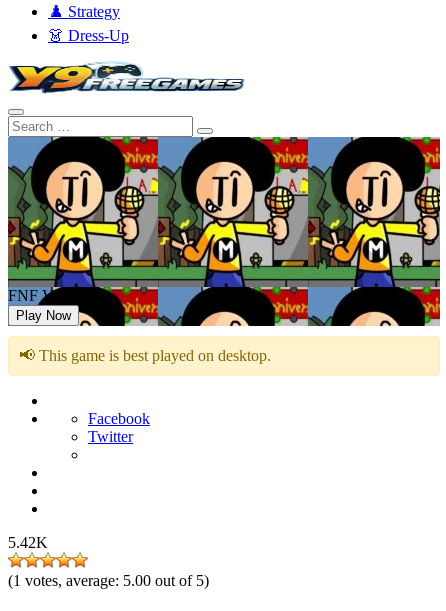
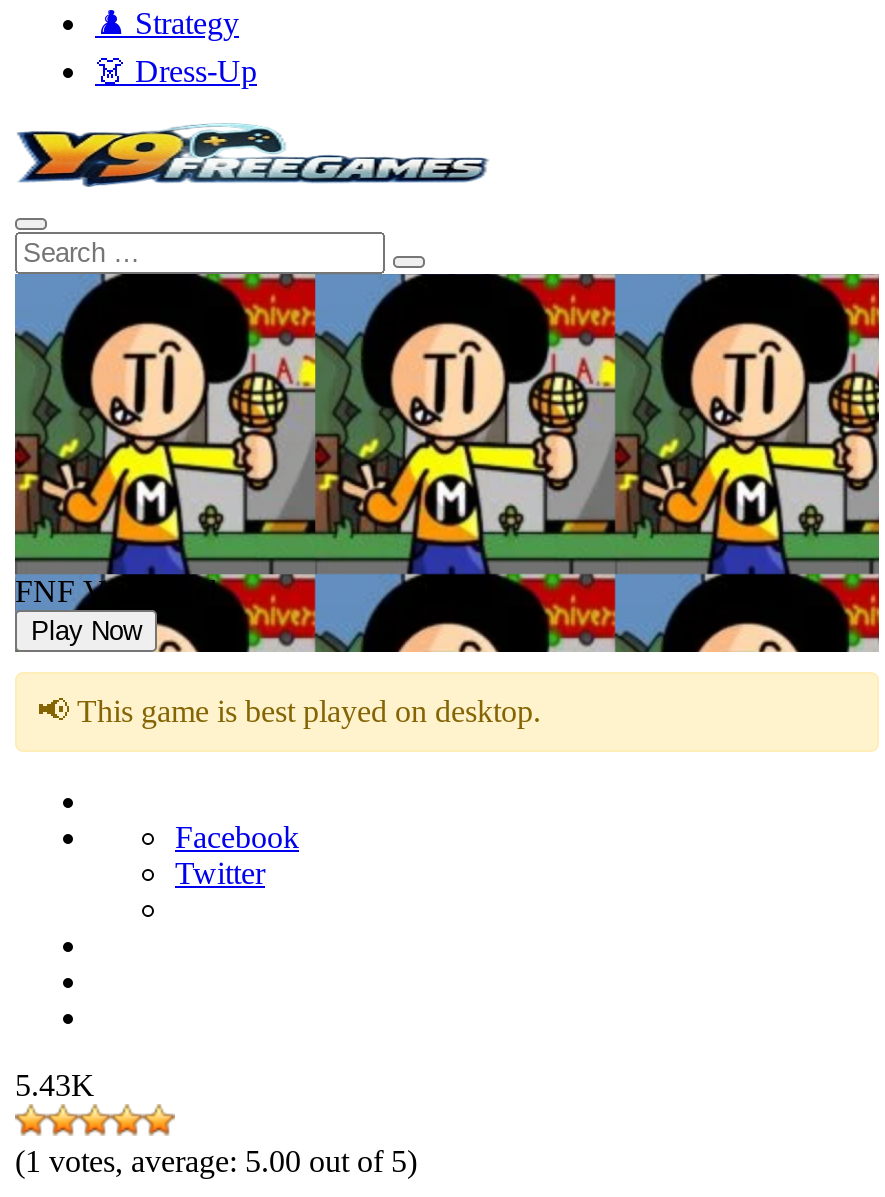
- 5.42K
+ 5.43K
